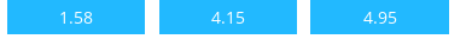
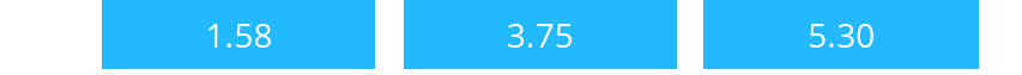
- 4.15
+ 3.75

- 4.95
+ 5.30
